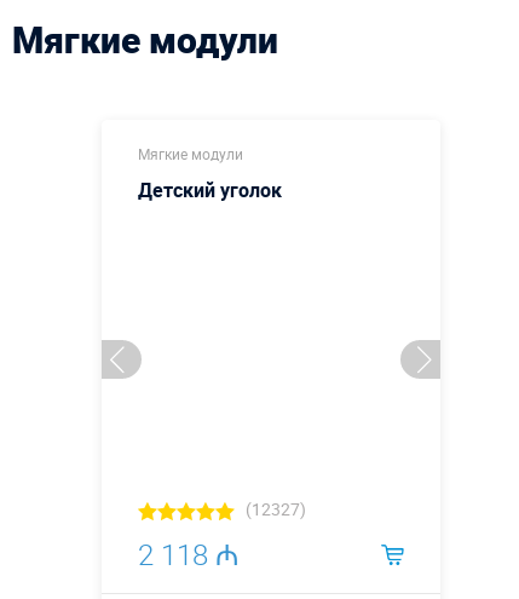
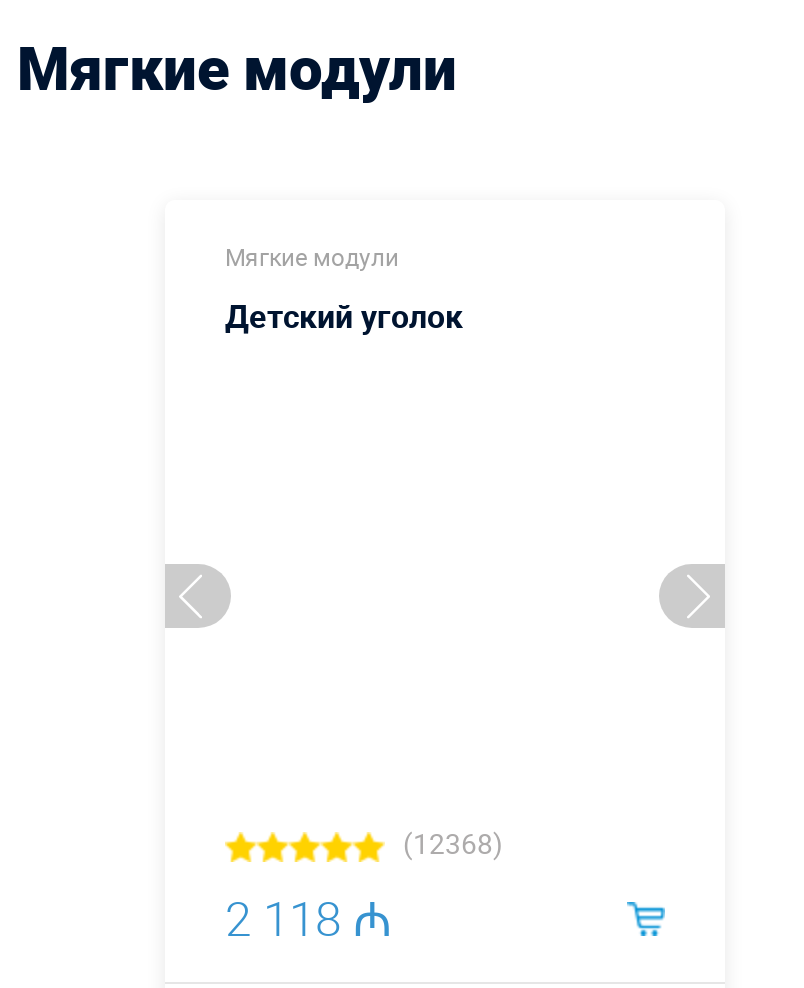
- (12327)
+ (12368)
